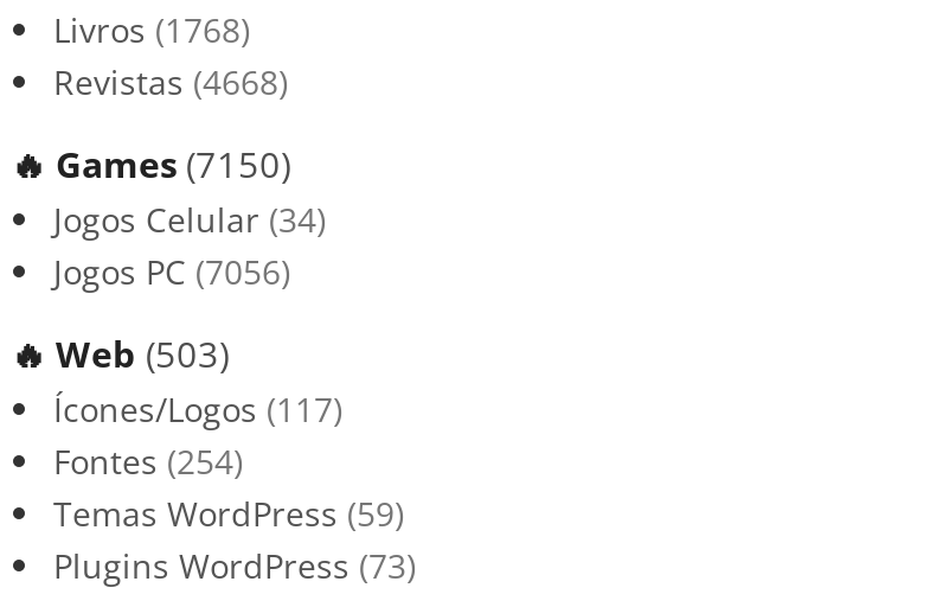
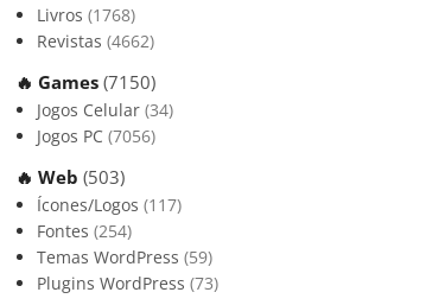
- Revistas (4668)
+ Revistas (4662)
